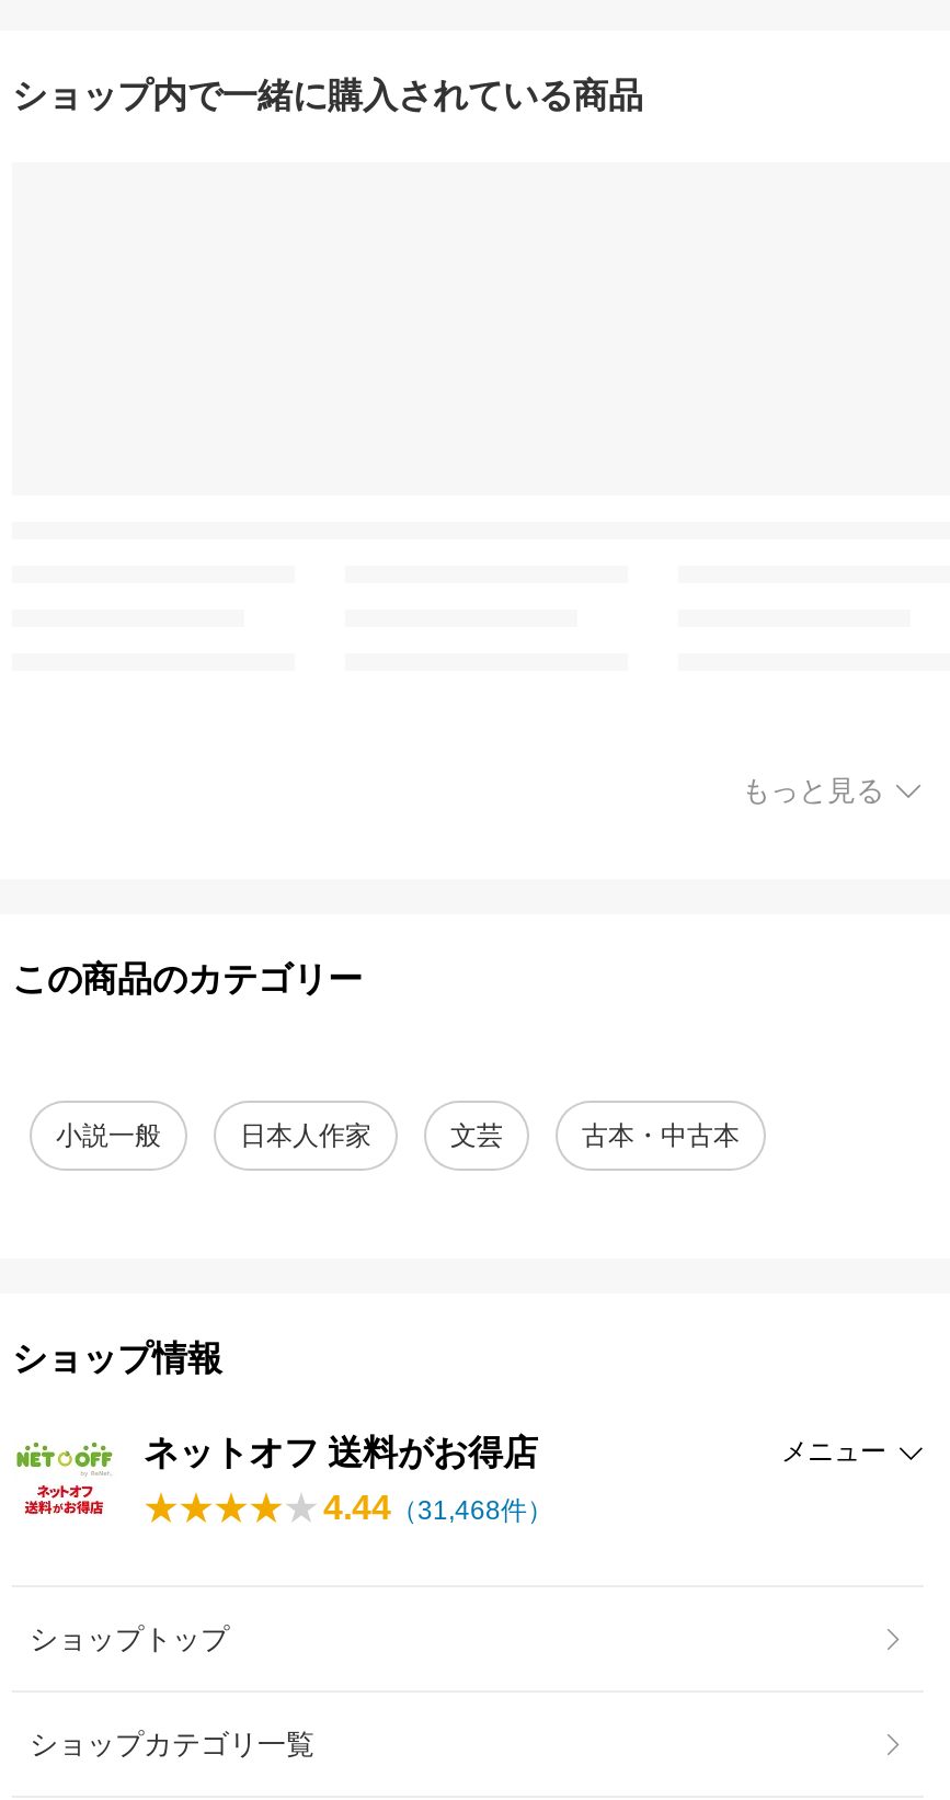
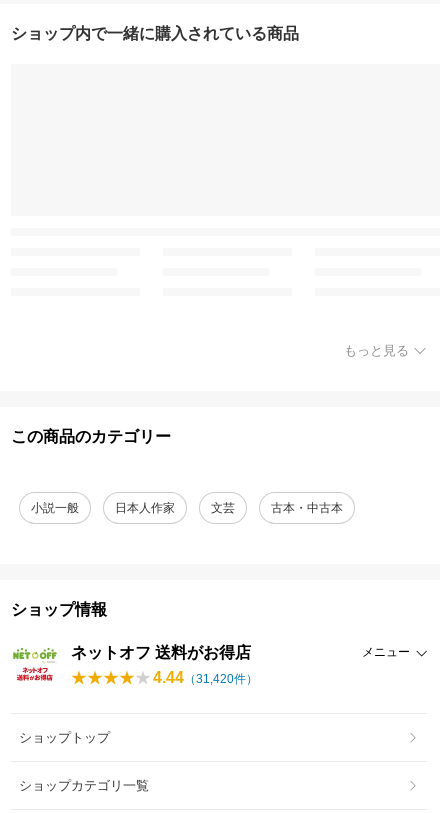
- 4.44（31,468件）
+ 4.44（31,420件）
